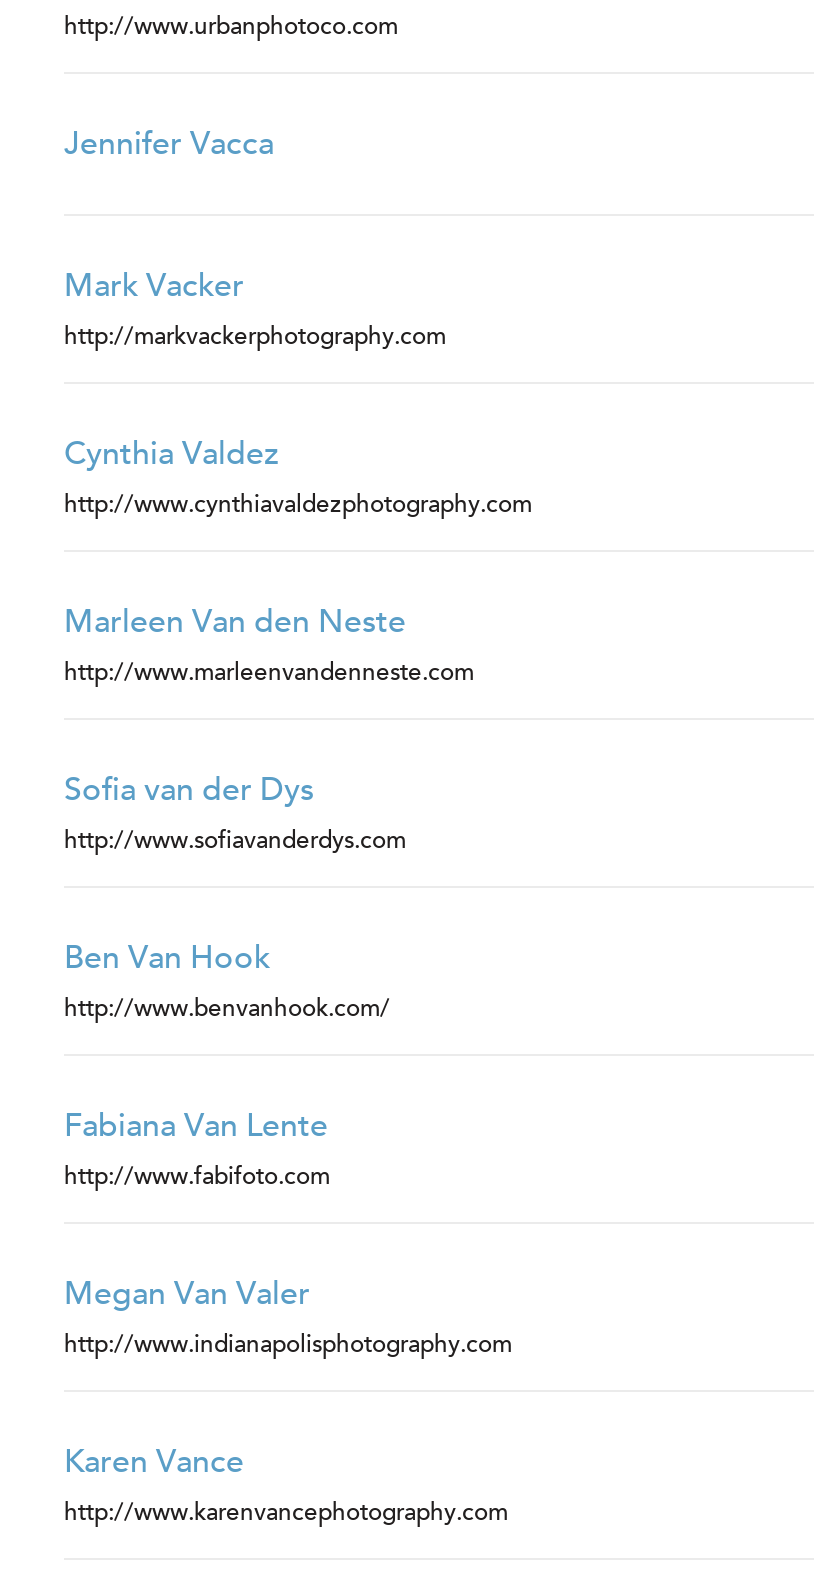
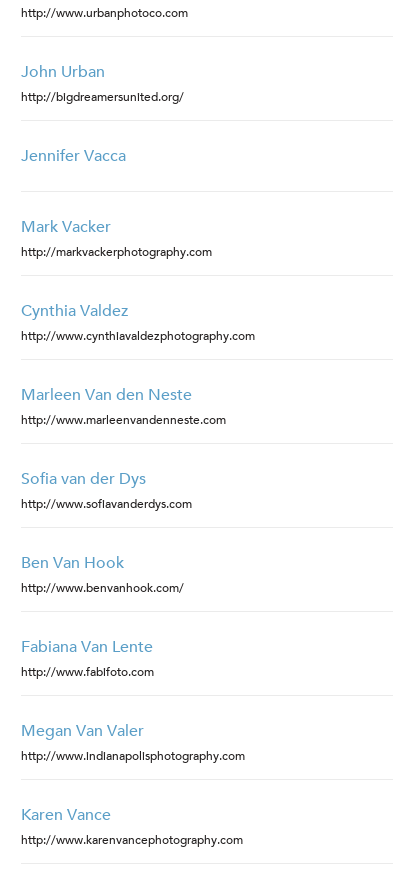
+ John Urban
+ http://bigdreamersunited.org/
